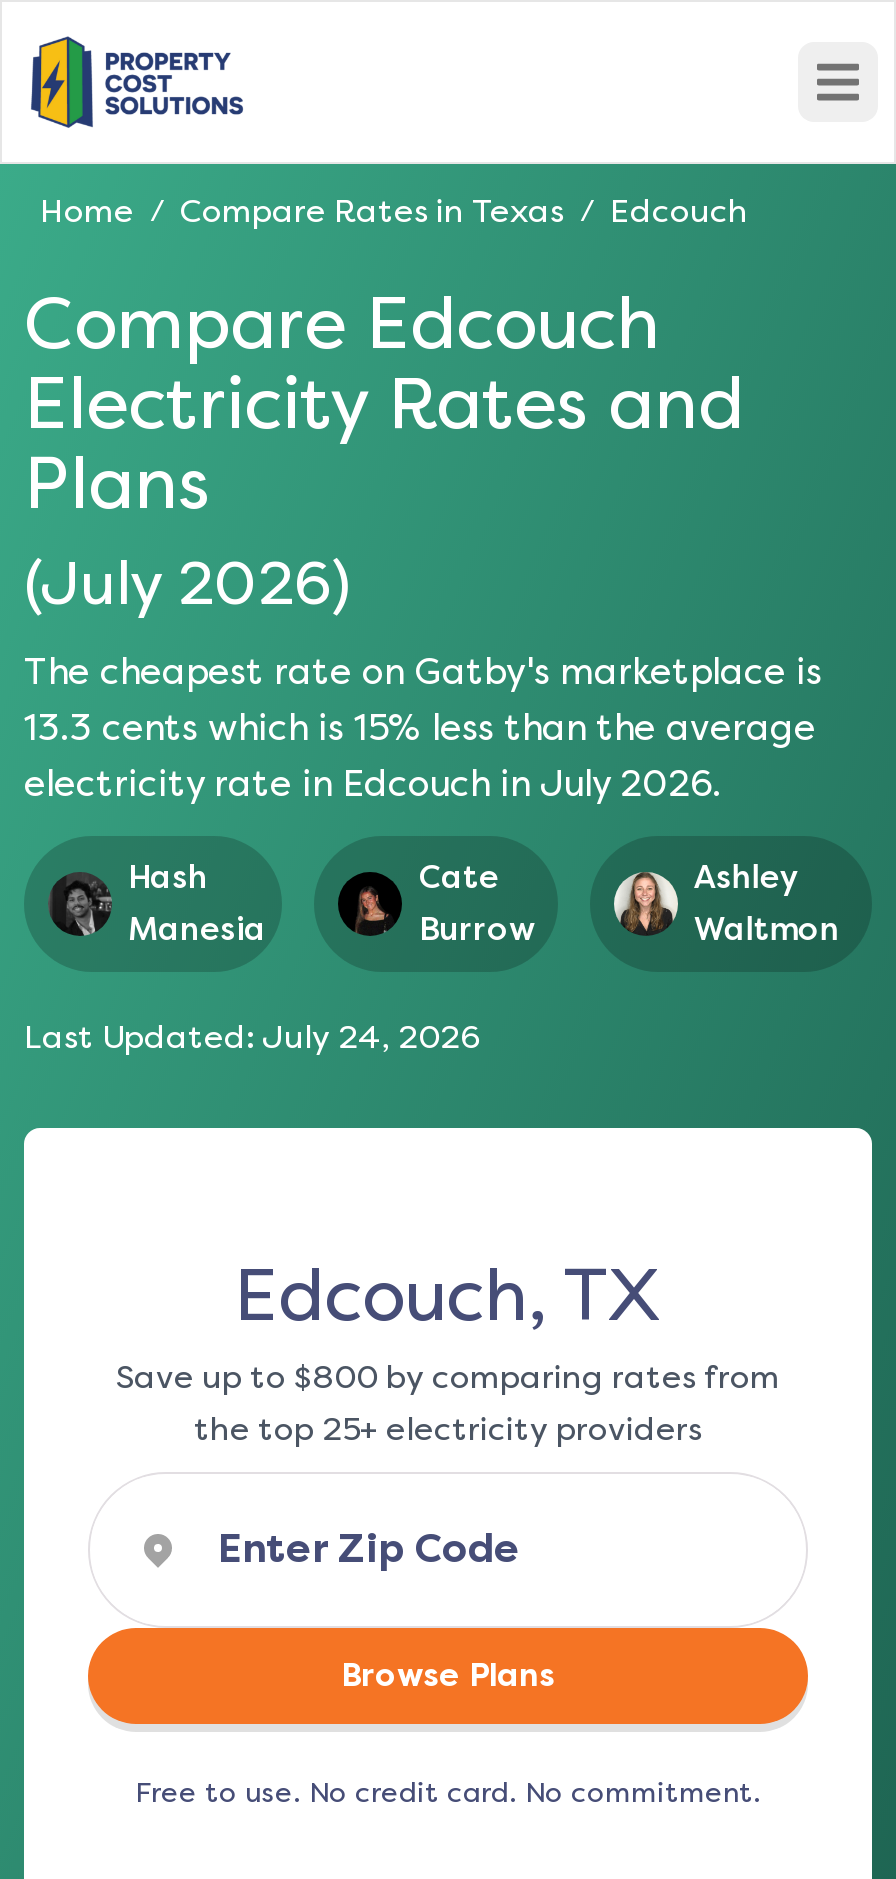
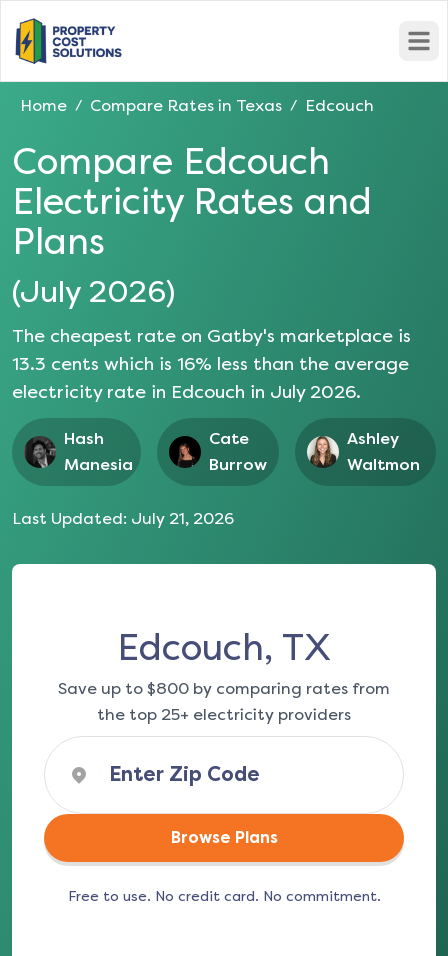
- 13.3 cents which is 15% less than the average
+ 13.3 cents which is 16% less than the average

- Last Updated: July 24, 2026
+ Last Updated: July 21, 2026
